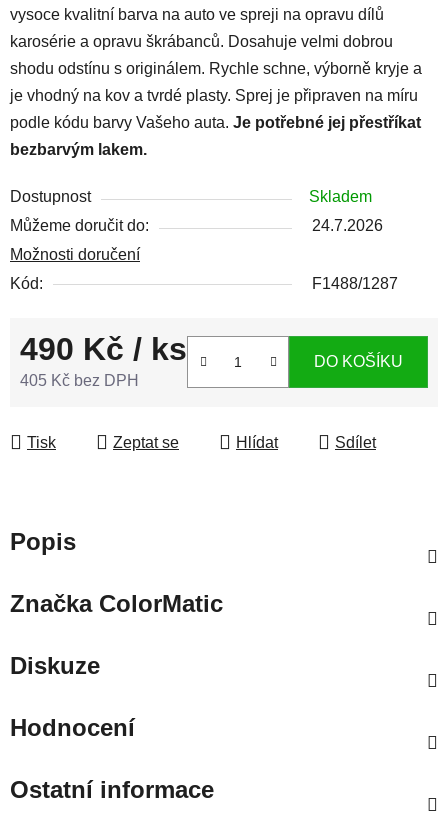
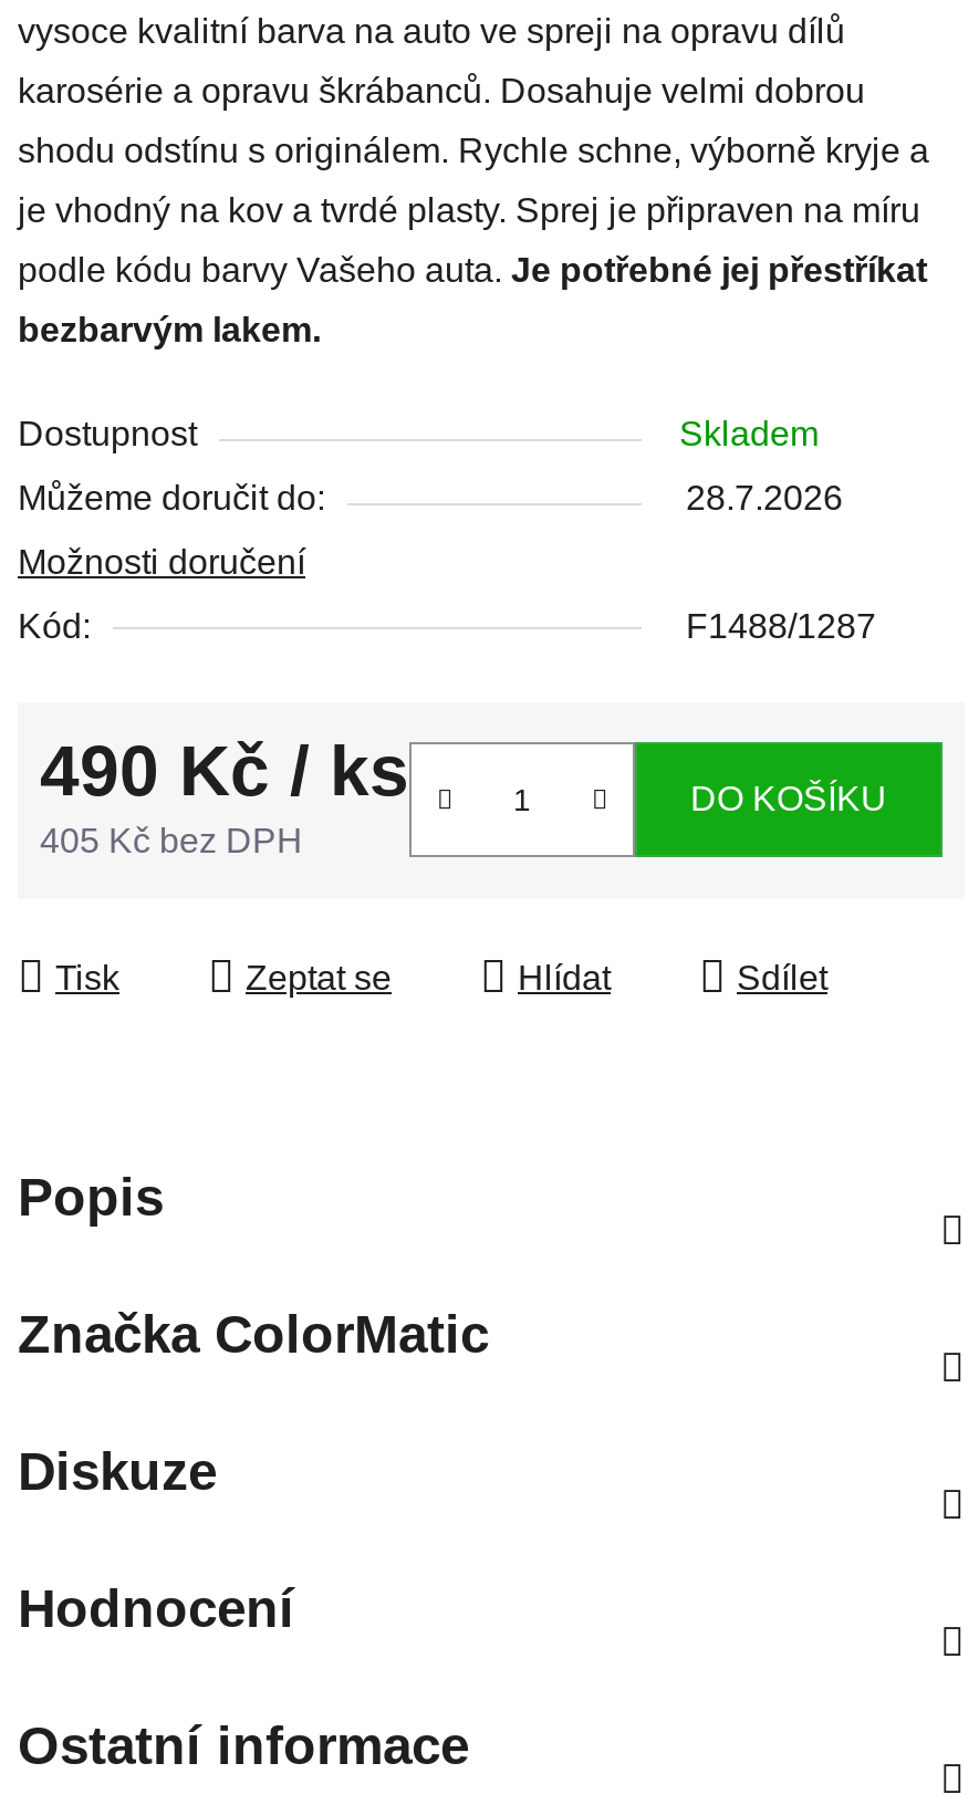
- 24.7.2026
+ 28.7.2026
